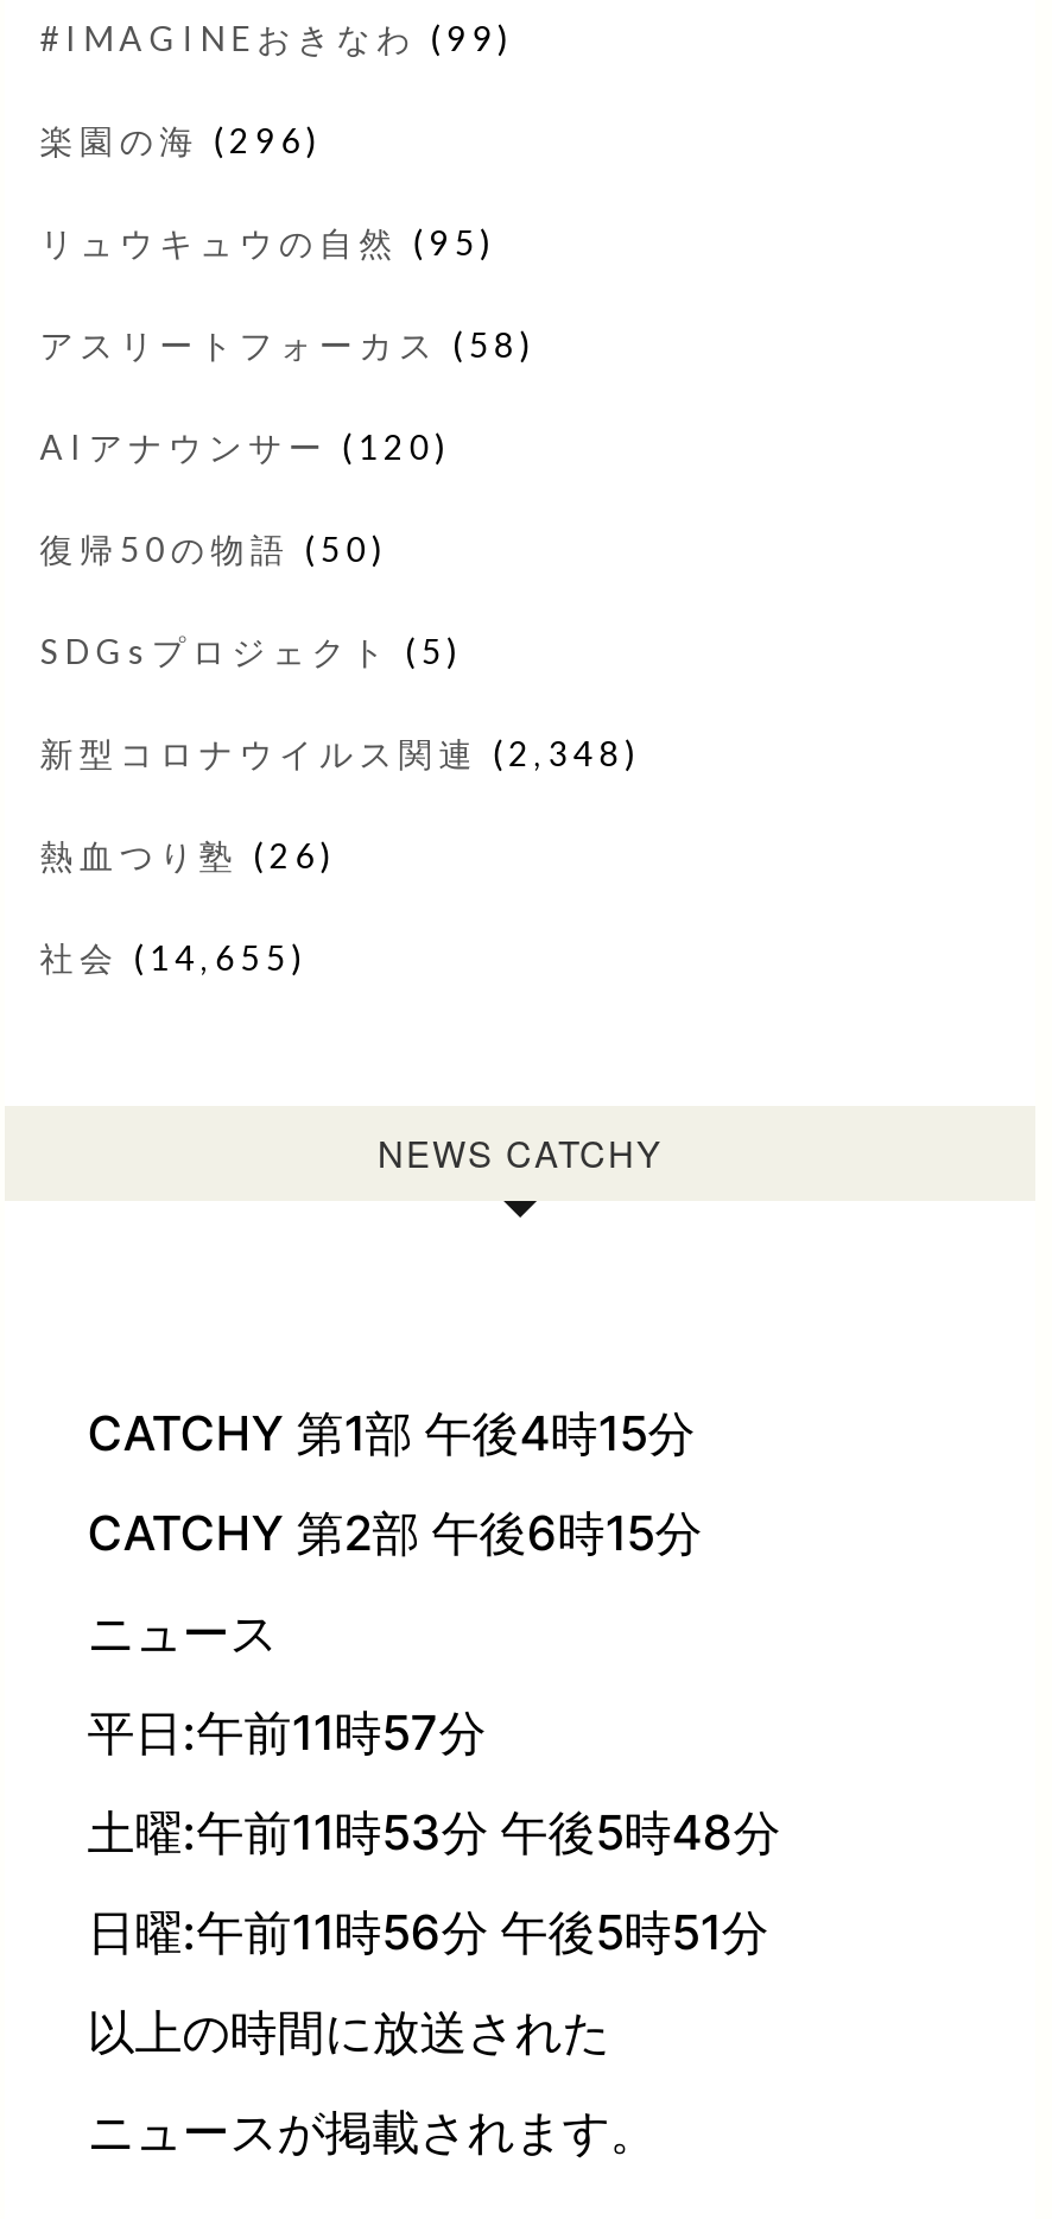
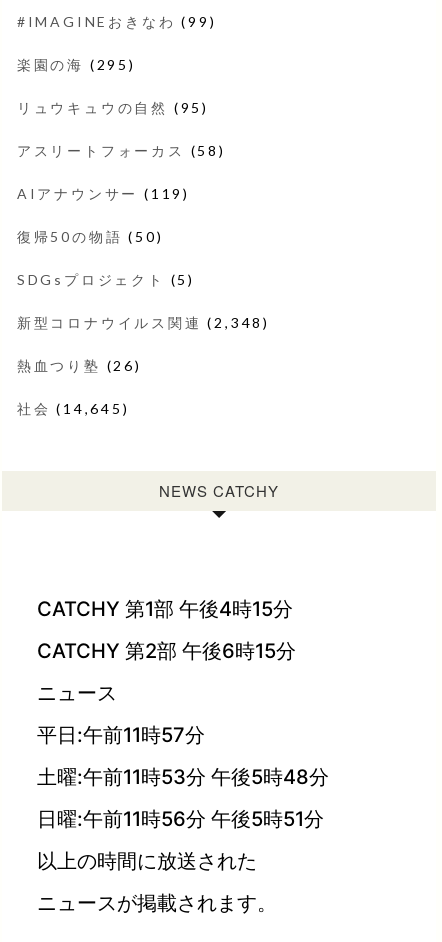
- 楽園の海(296)
+ 楽園の海(295)

- AIアナウンサー(120)
+ AIアナウンサー(119)

- 社会(14,655)
+ 社会(14,645)
